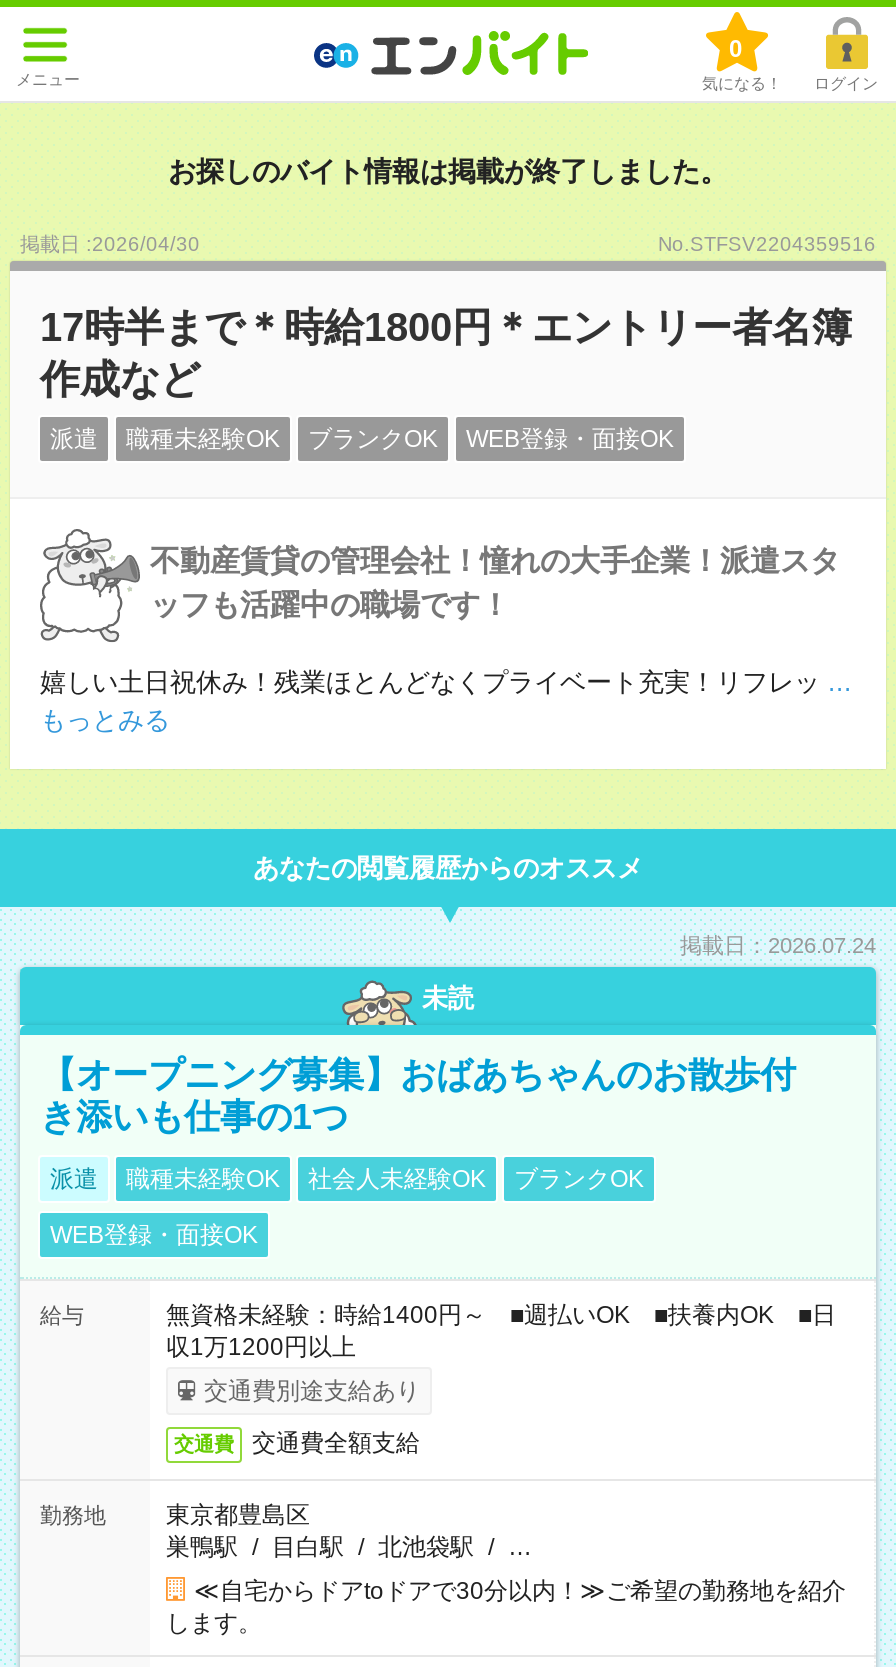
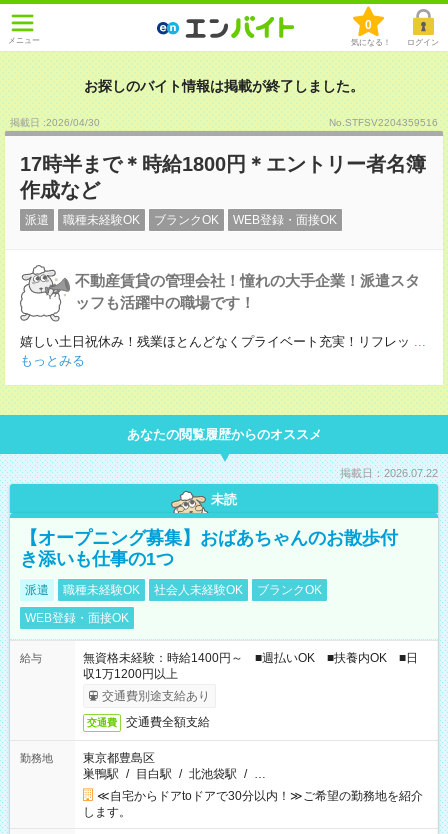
- 掲載日：2026.07.24
+ 掲載日：2026.07.22
